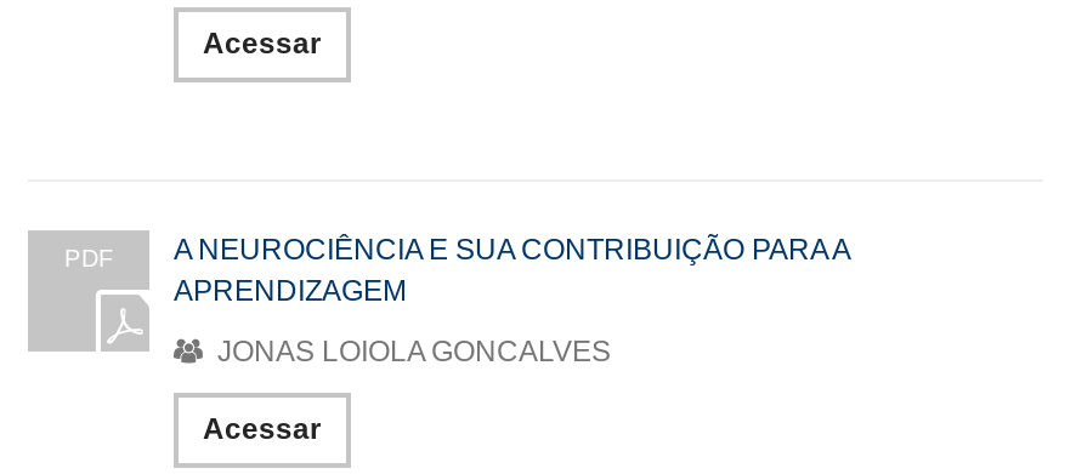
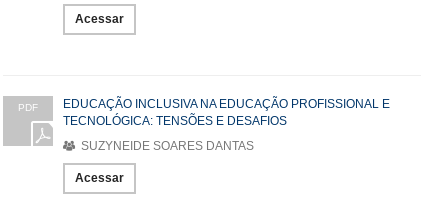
- A NEUROCIÊNCIA E SUA CONTRIBUIÇÃO PARA A
- APRENDIZAGEM
+ EDUCAÇÃO INCLUSIVA NA EDUCAÇÃO PROFISSIONAL E
+ TECNOLÓGICA: TENSÕES E DESAFIOS

- JONAS LOIOLA GONCALVES
+ SUZYNEIDE SOARES DANTAS
